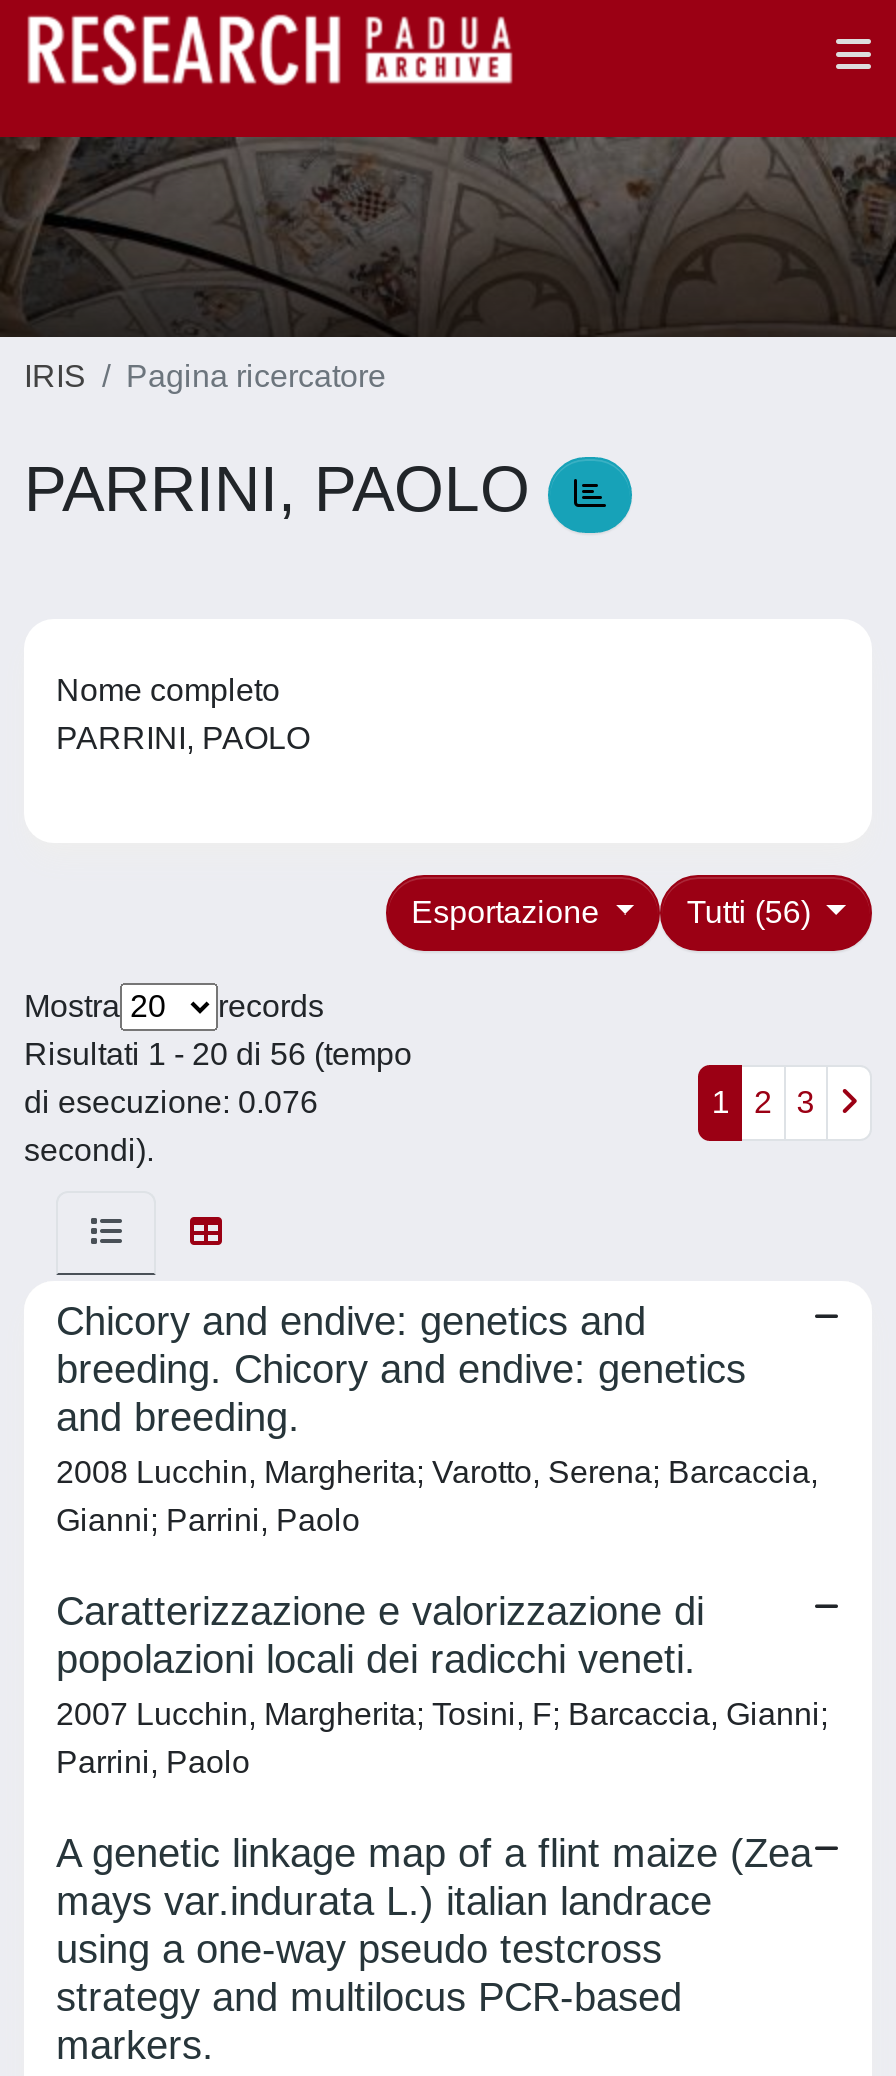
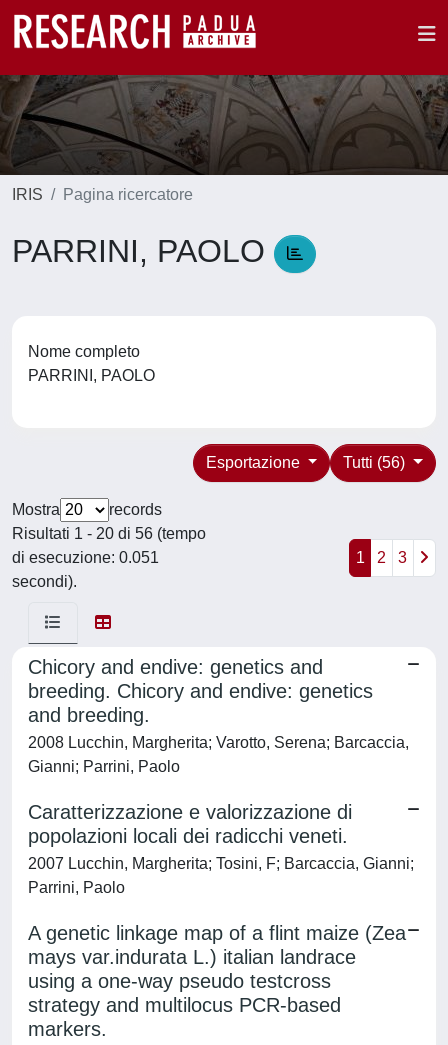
- di esecuzione: 0.076
+ di esecuzione: 0.051
